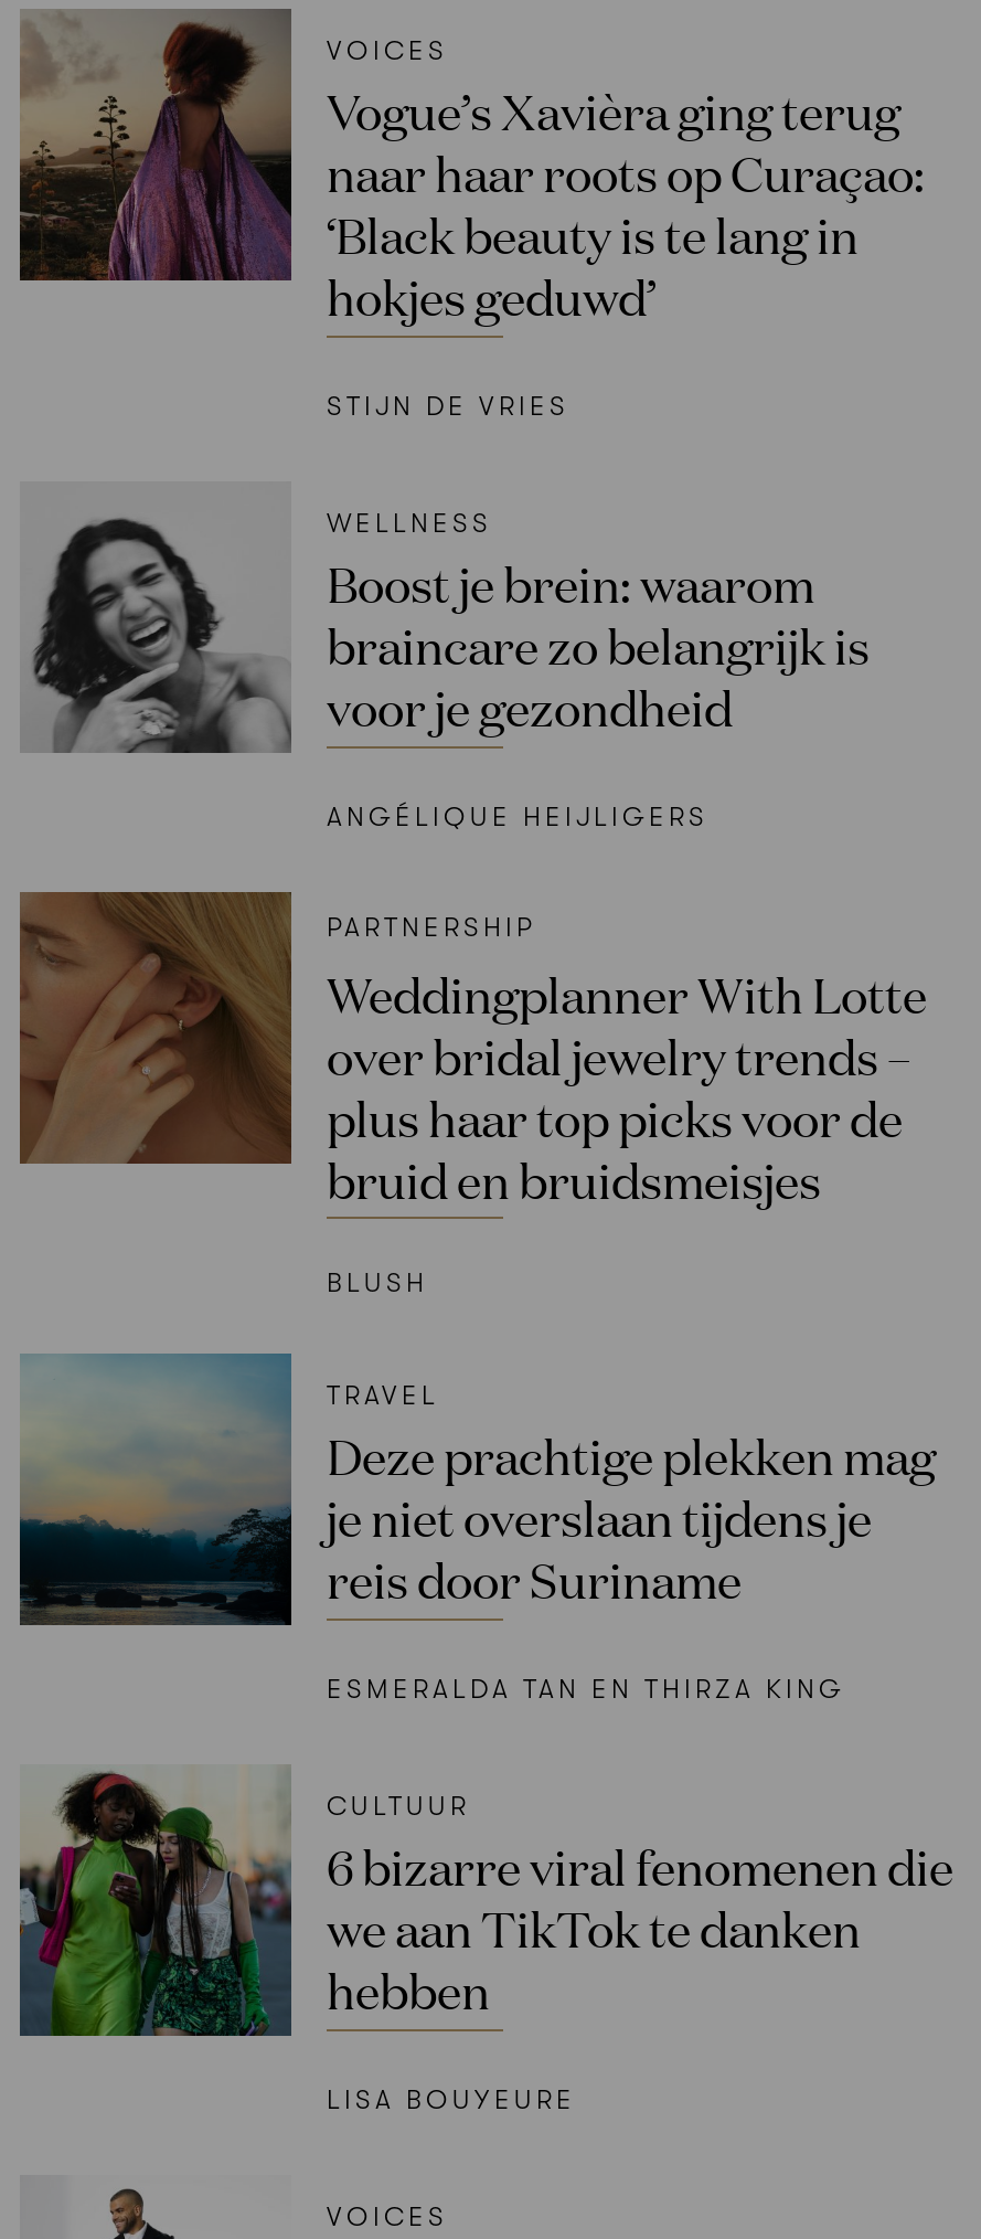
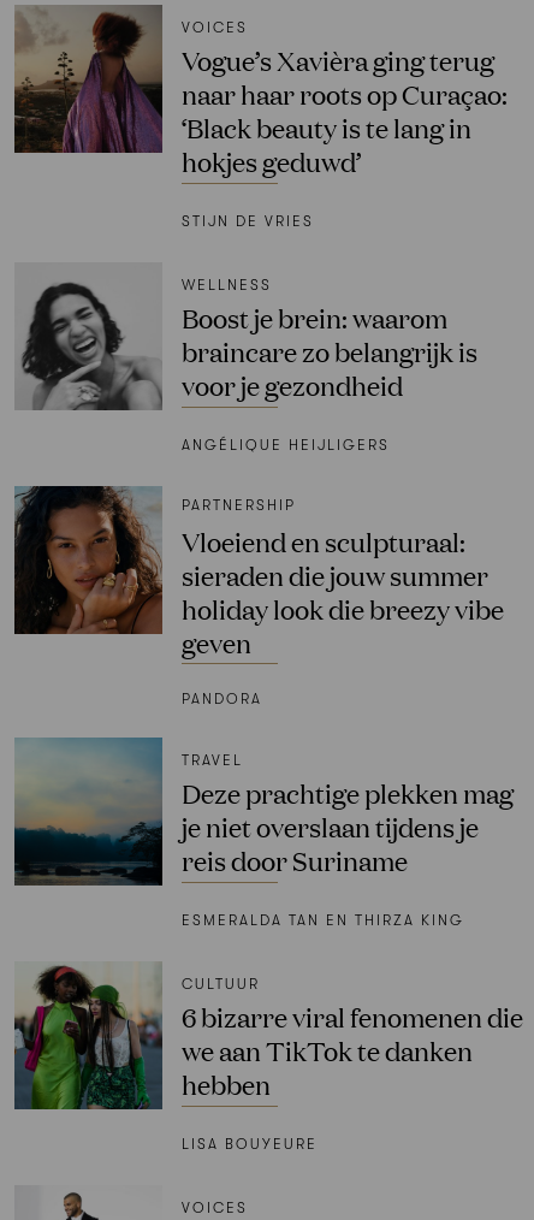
- [image]
- Weddingplanner With Lotte
- over bridal jewelry trends –
- plus haar top picks voor de
- bruid en bruidsmeisjes
+ [image]
+ Vloeiend en sculpturaal:
+ sieraden die jouw summer
+ holiday look die breezy vibe
+ geven

- BLUSH
+ PANDORA
